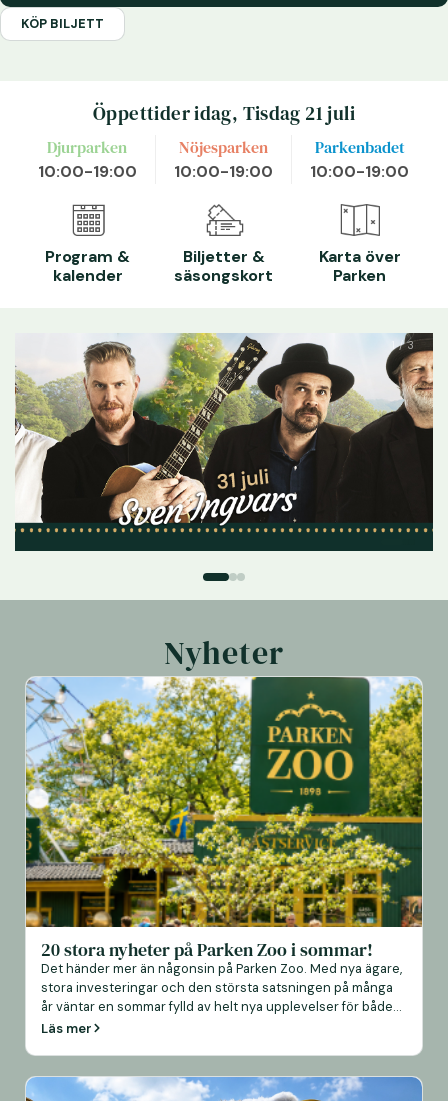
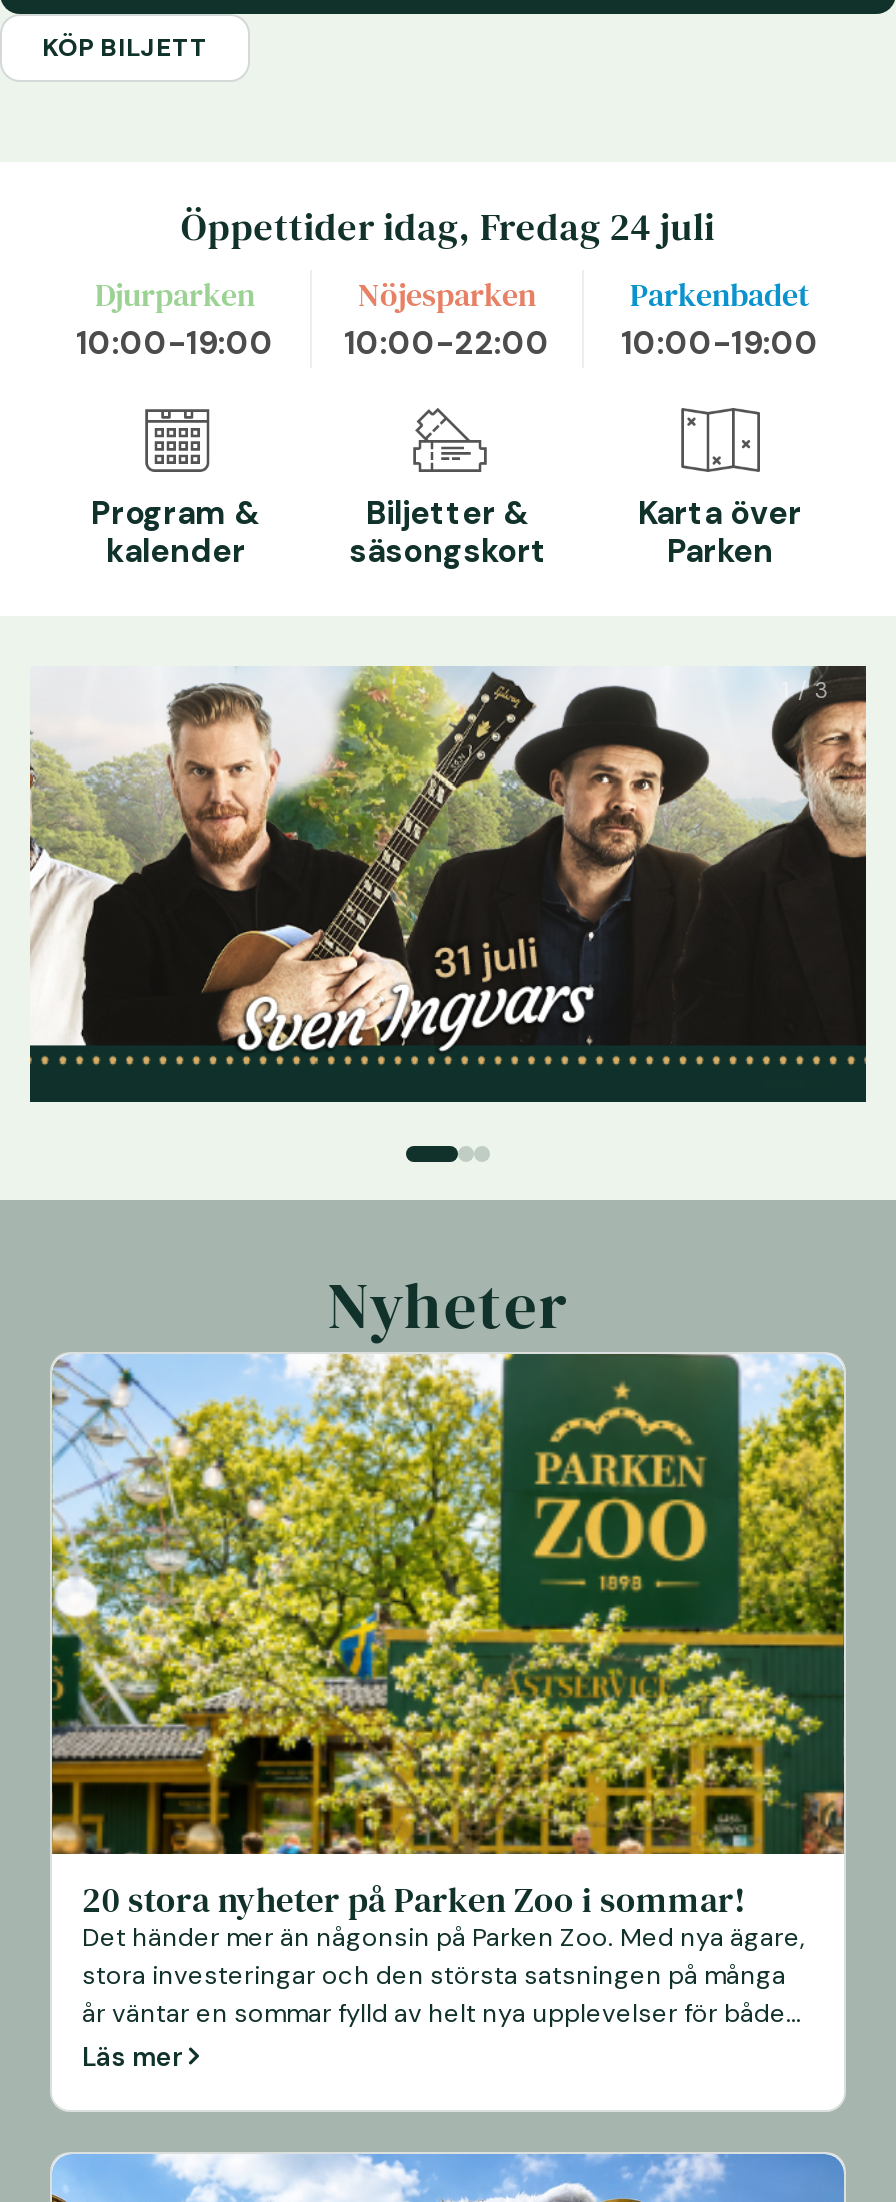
- Öppettider idag, Tisdag 21 juli
+ Öppettider idag, Fredag 24 juli

- 10:00-19:00 10:00-19:00 10:00-19:00
+ 10:00-19:00 10:00-22:00 10:00-19:00
